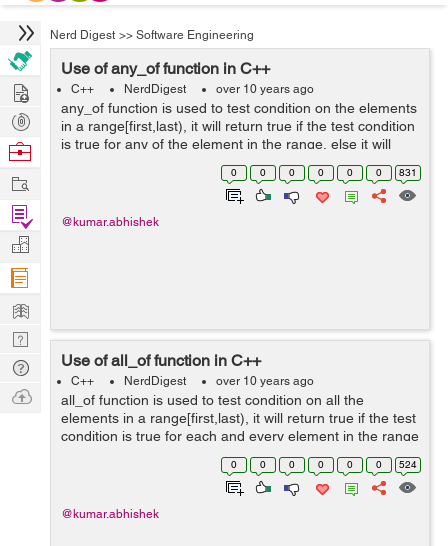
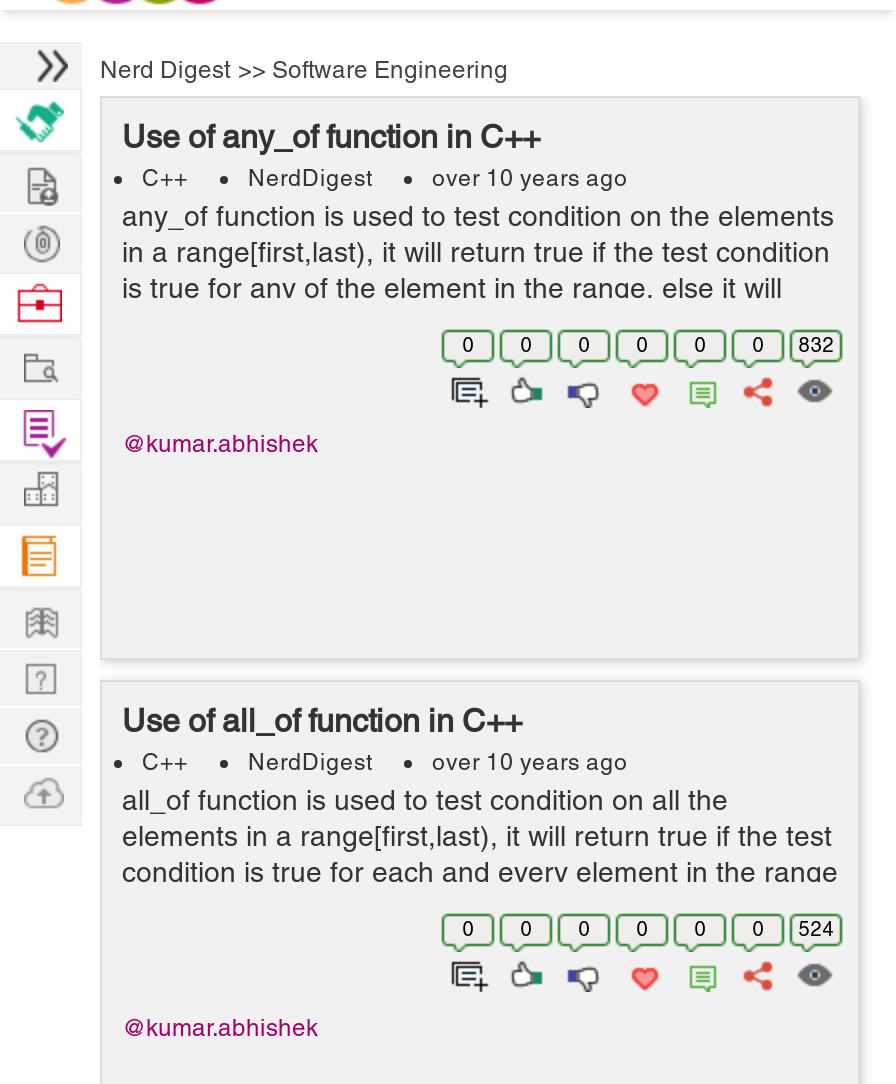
- 0 0 0 0 0 0 831
+ 0 0 0 0 0 0 832
